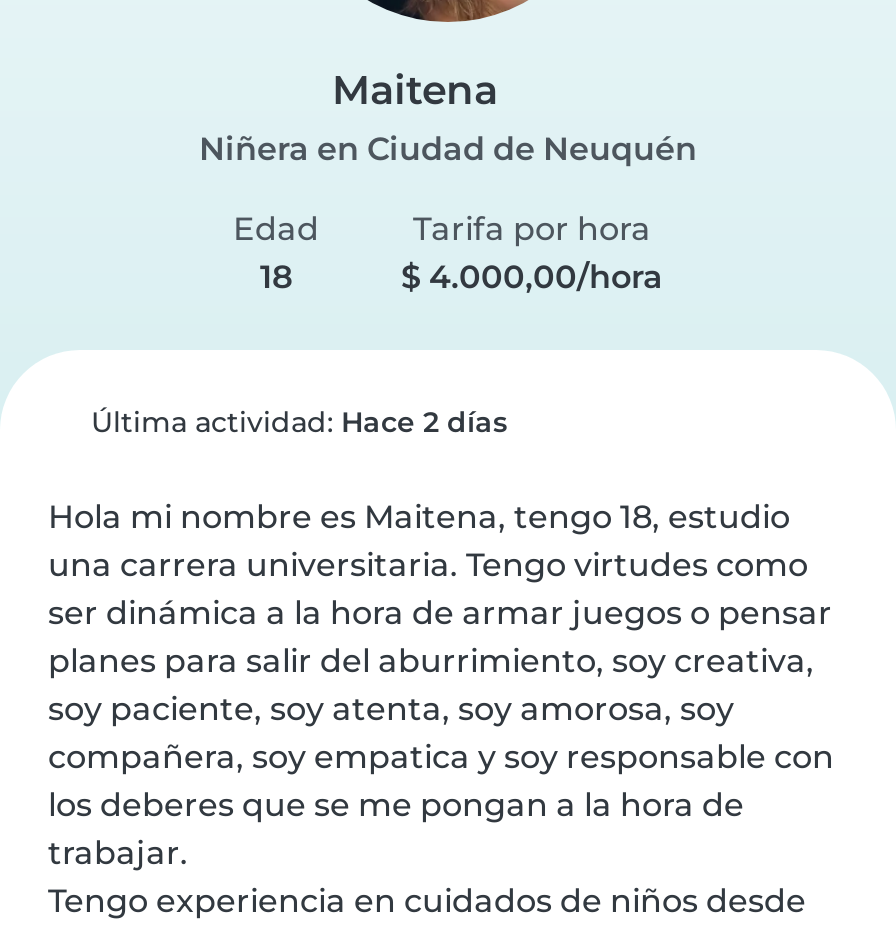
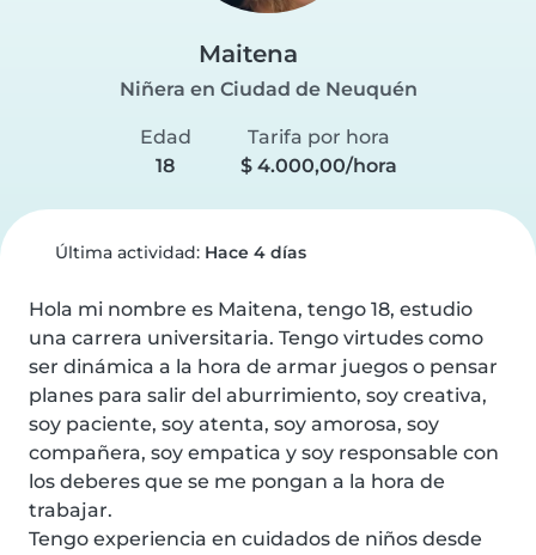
- Última actividad: Hace 2 días
+ Última actividad: Hace 4 días
